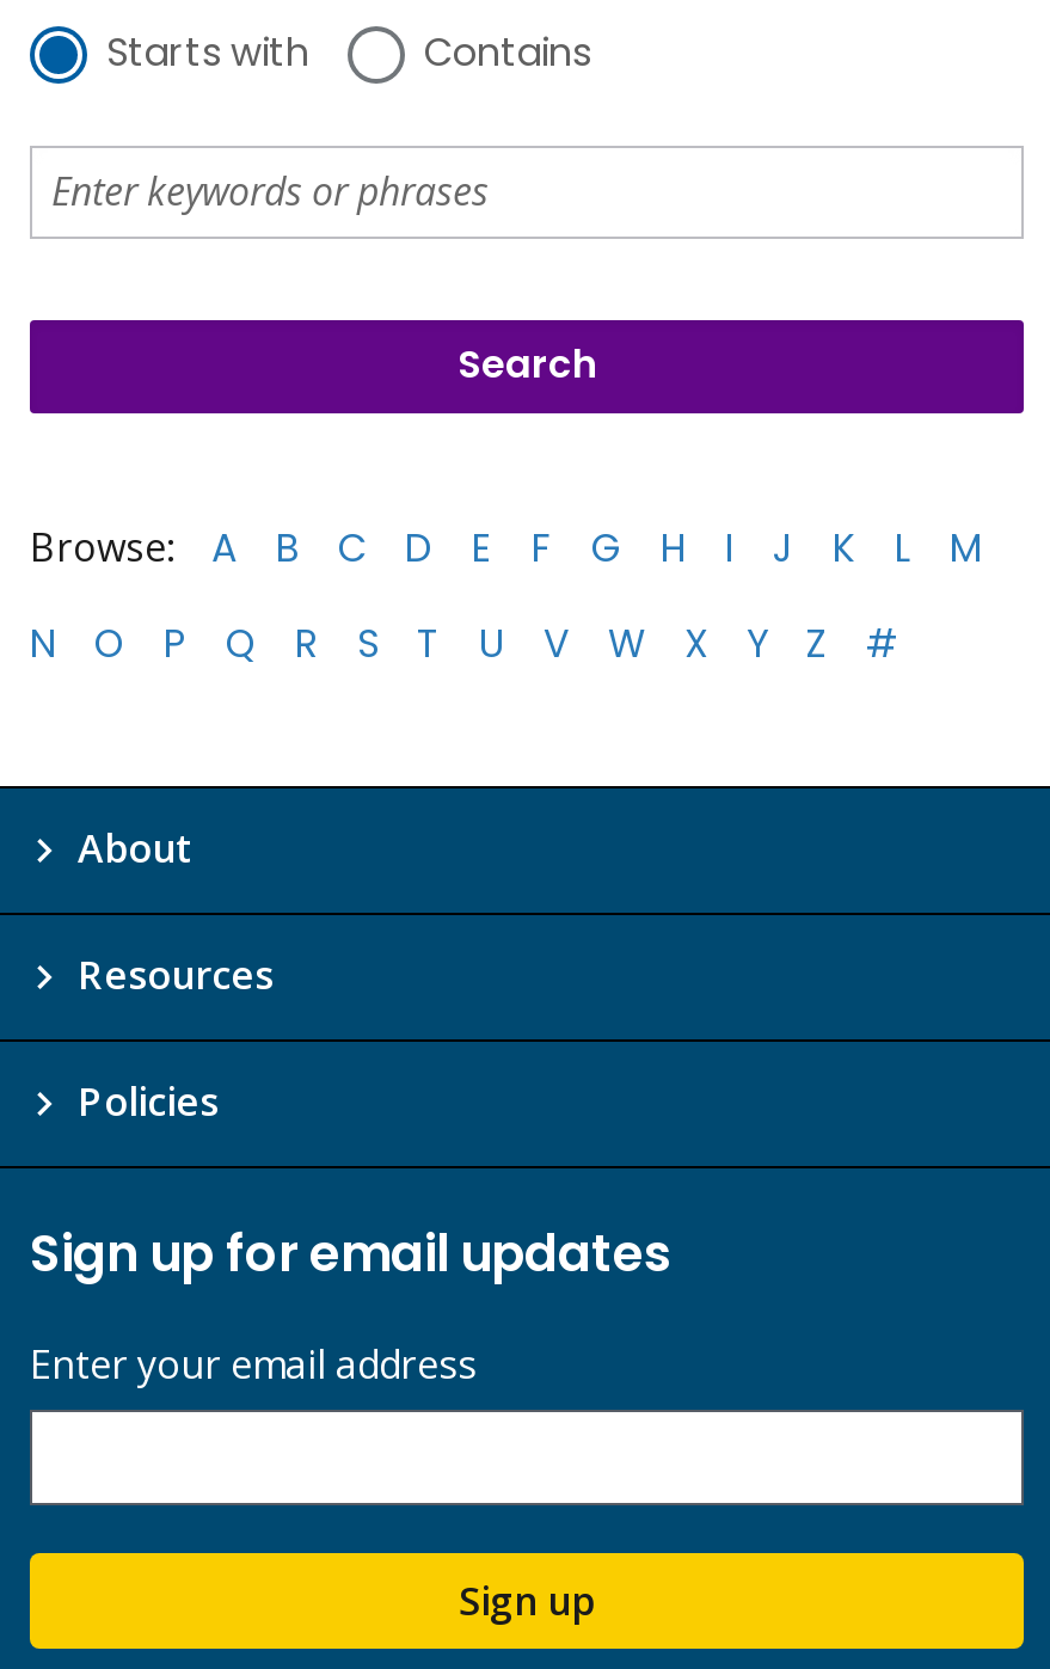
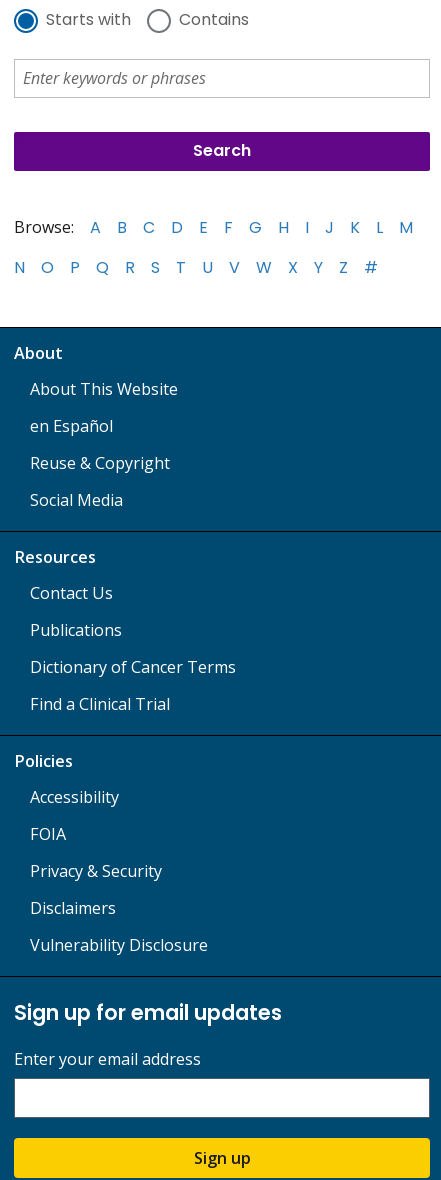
+ About This Website
+ en Español
+ Reuse & Copyright
+ Social Media

+ Contact Us
+ Publications
+ Dictionary of Cancer Terms
+ Find a Clinical Trial

+ Accessibility
+ FOIA
+ Privacy & Security
+ Disclaimers
+ Vulnerability Disclosure
